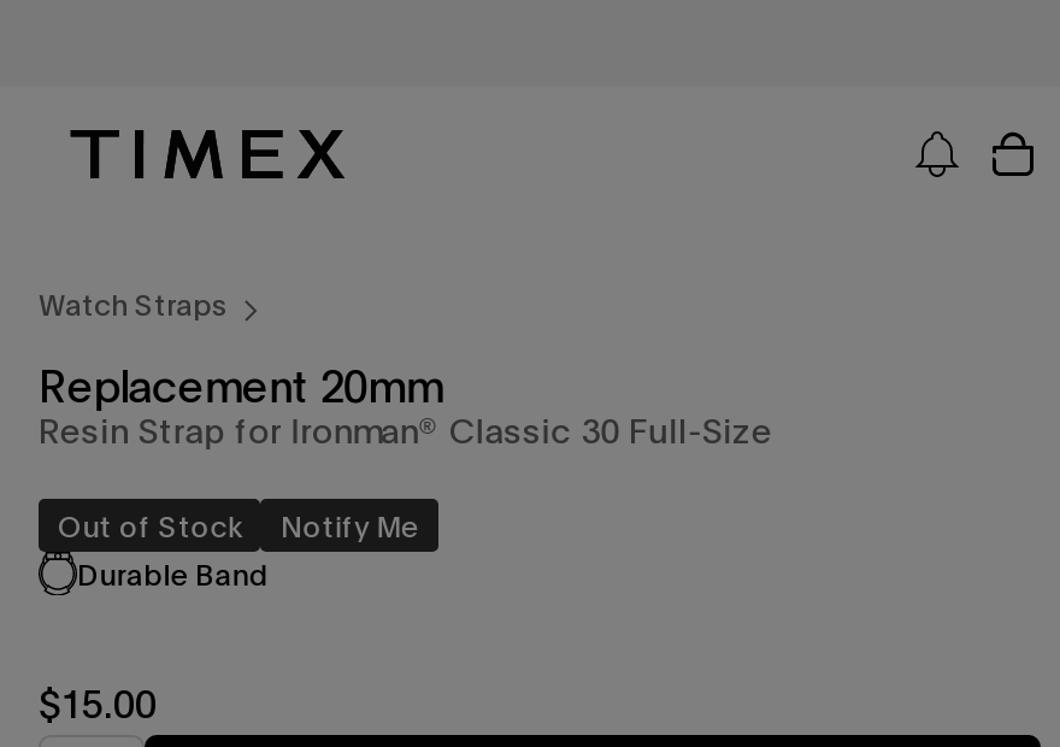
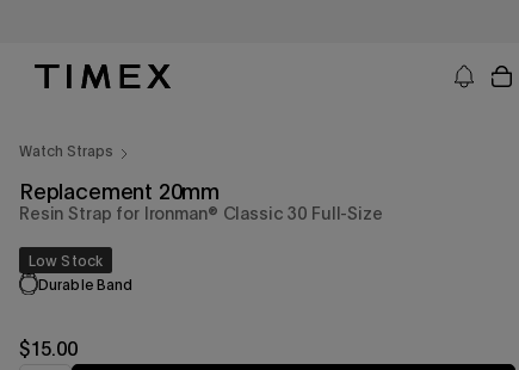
- Out of Stock
- Notify Me
+ Low Stock
